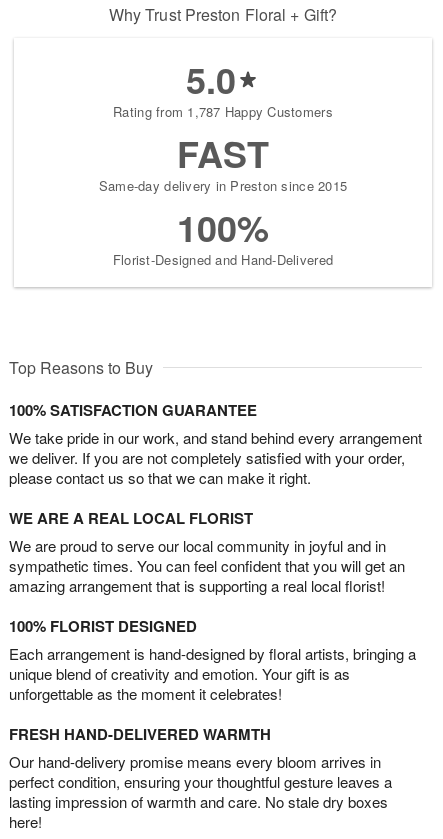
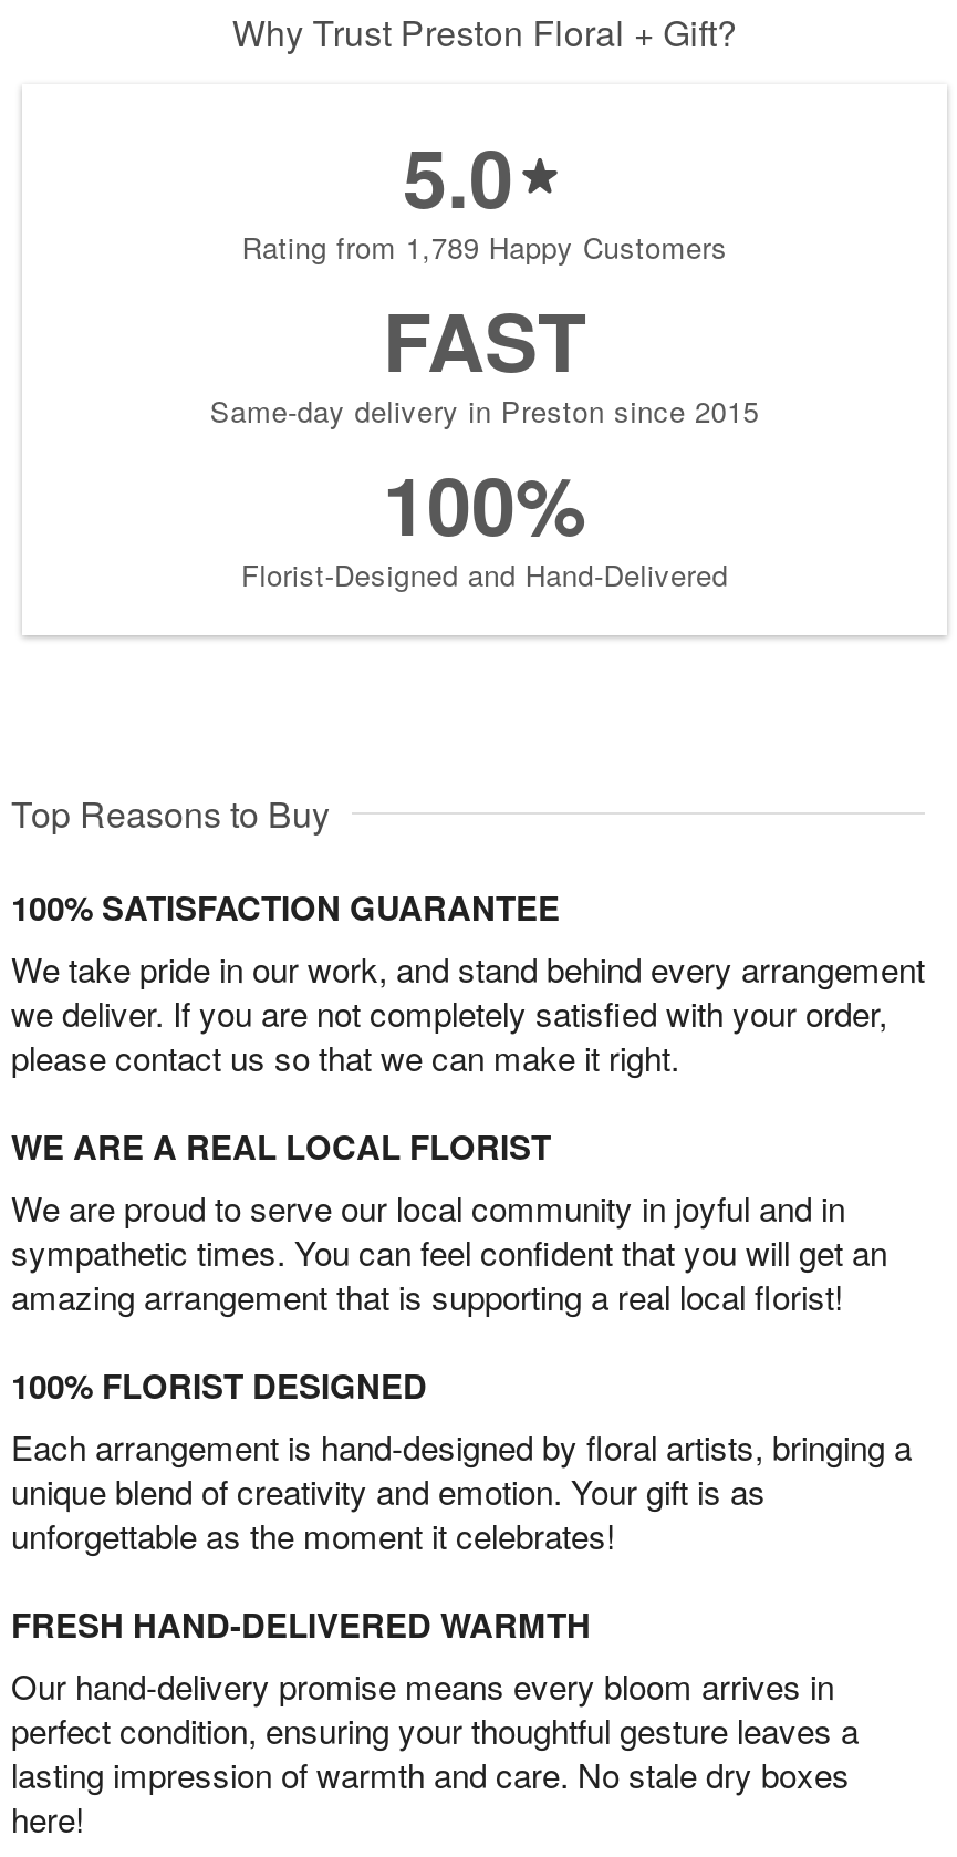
- Rating from 1,787 Happy Customers
+ Rating from 1,789 Happy Customers
